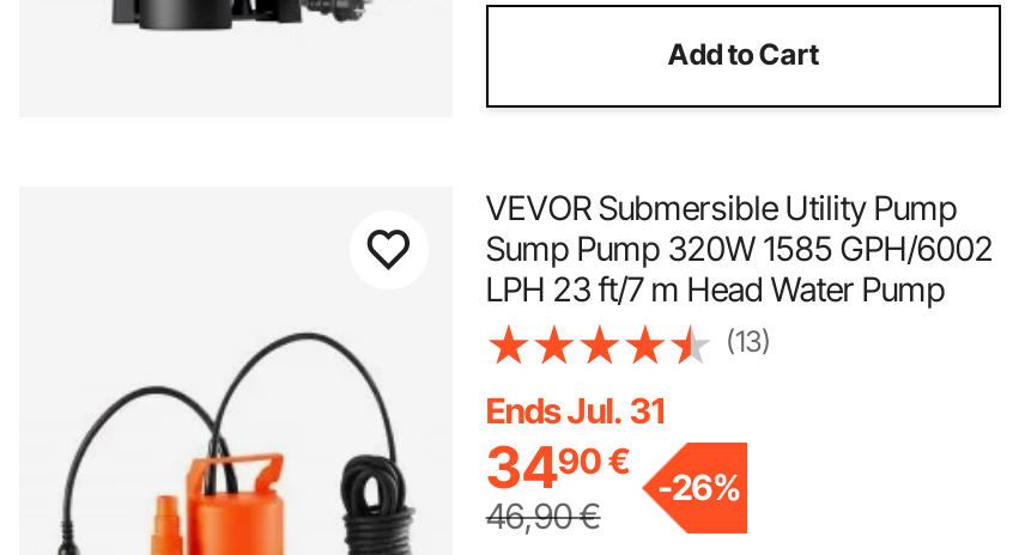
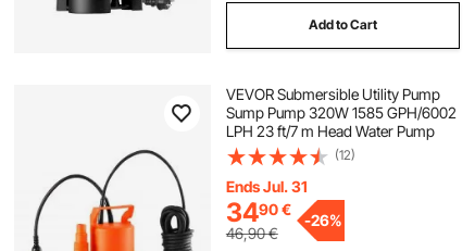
- (13)
+ (12)
